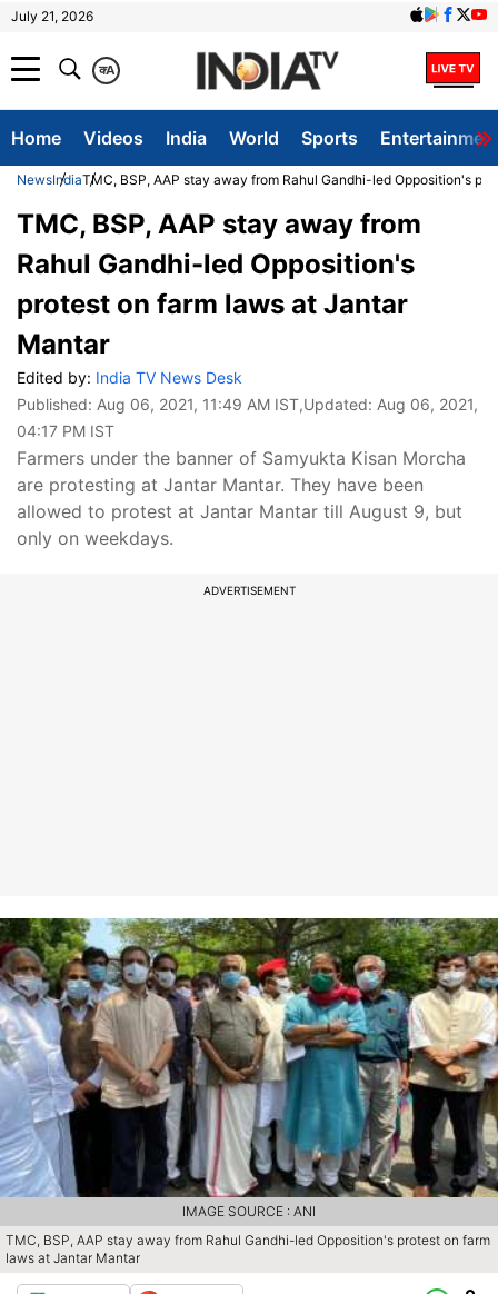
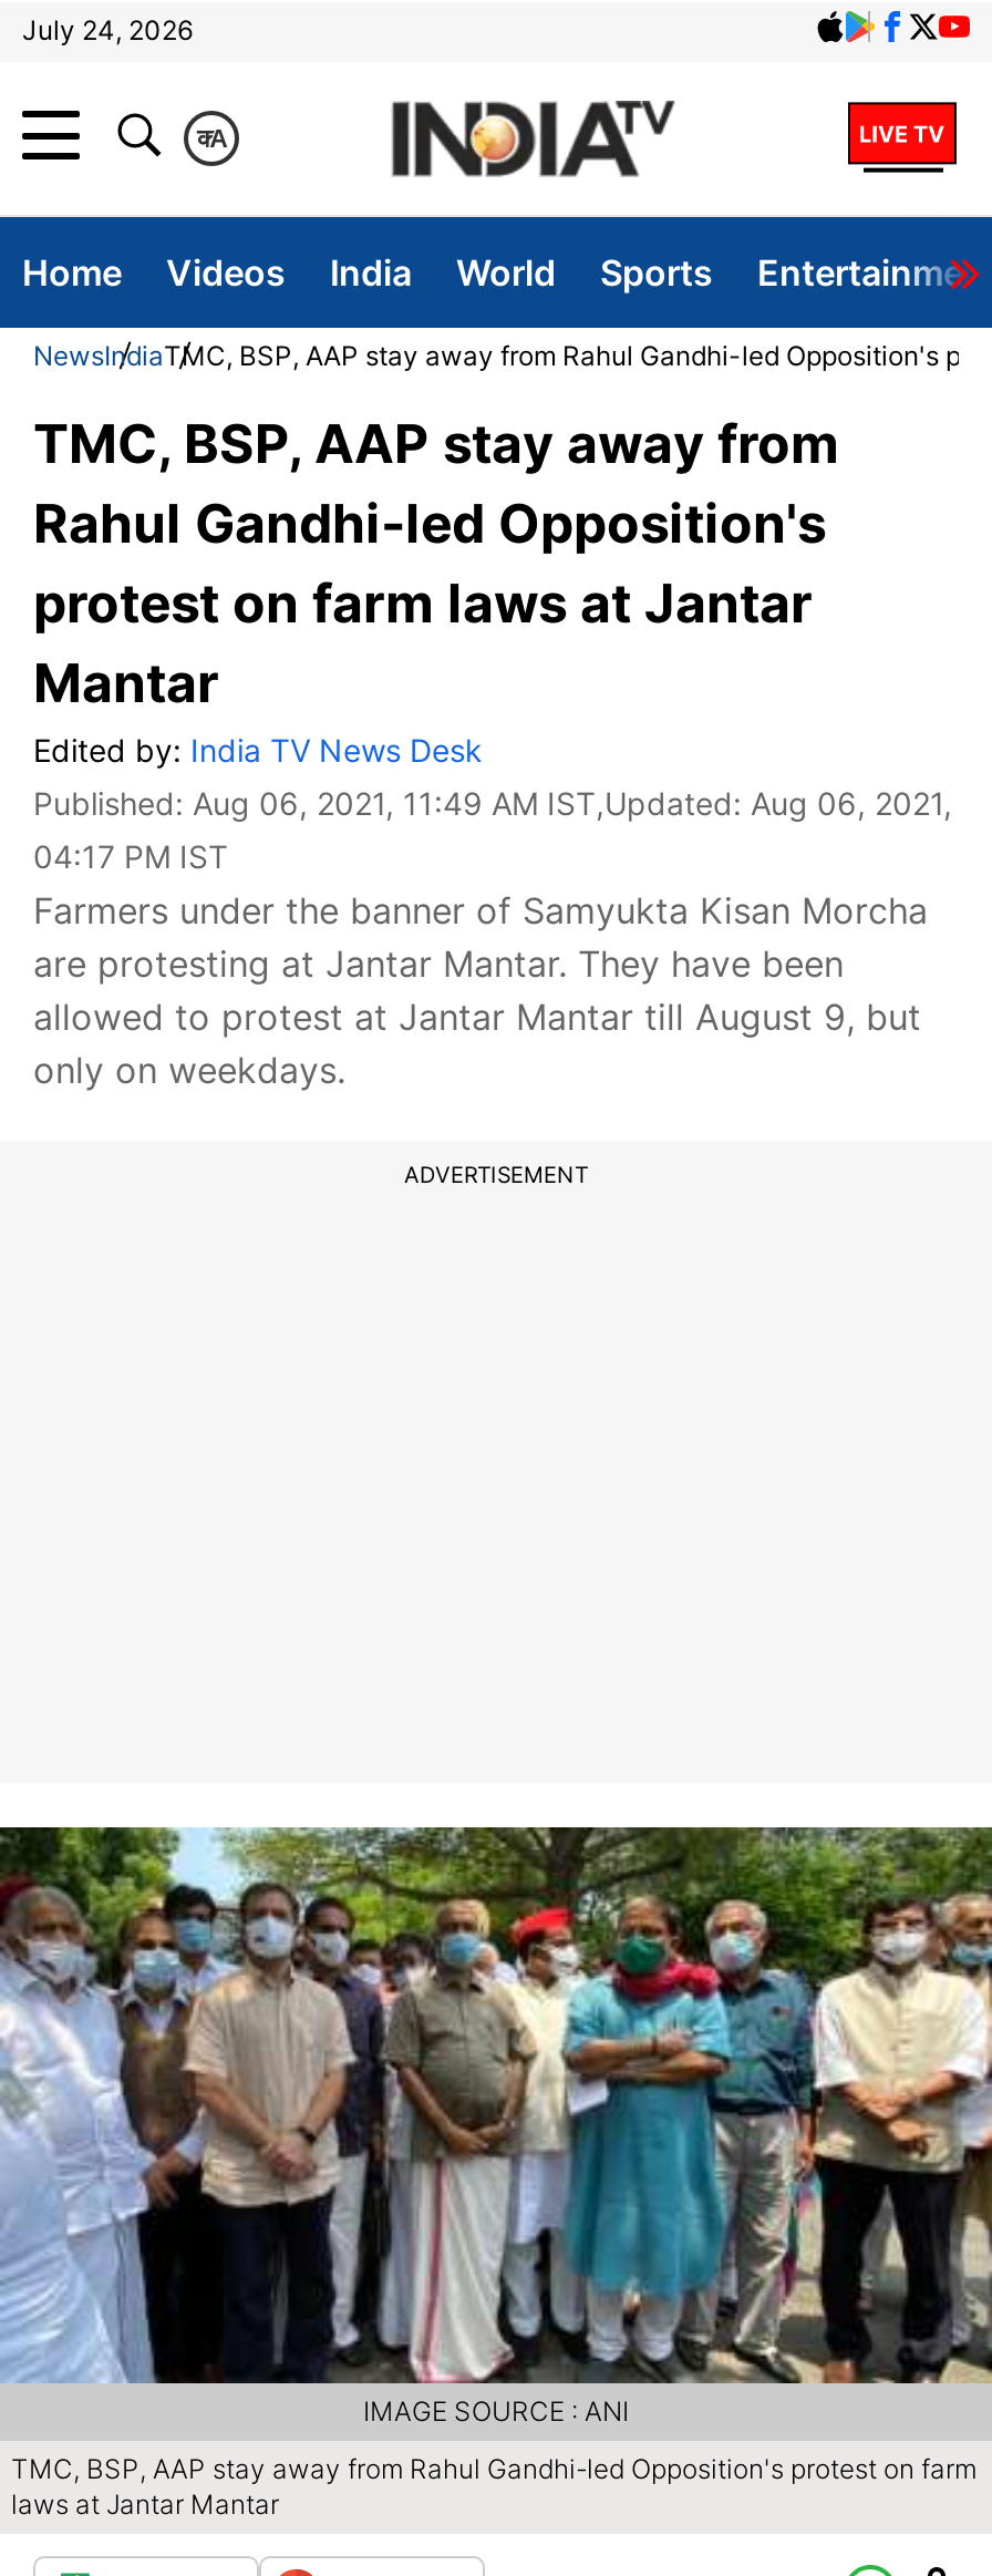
- July 21, 2026
+ July 24, 2026
